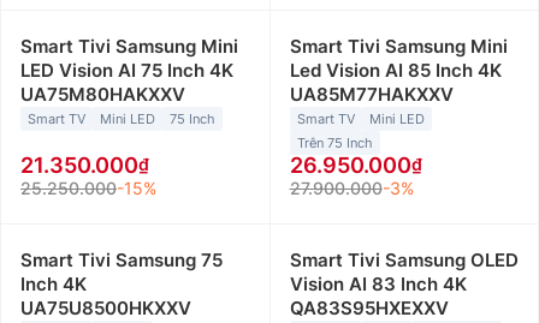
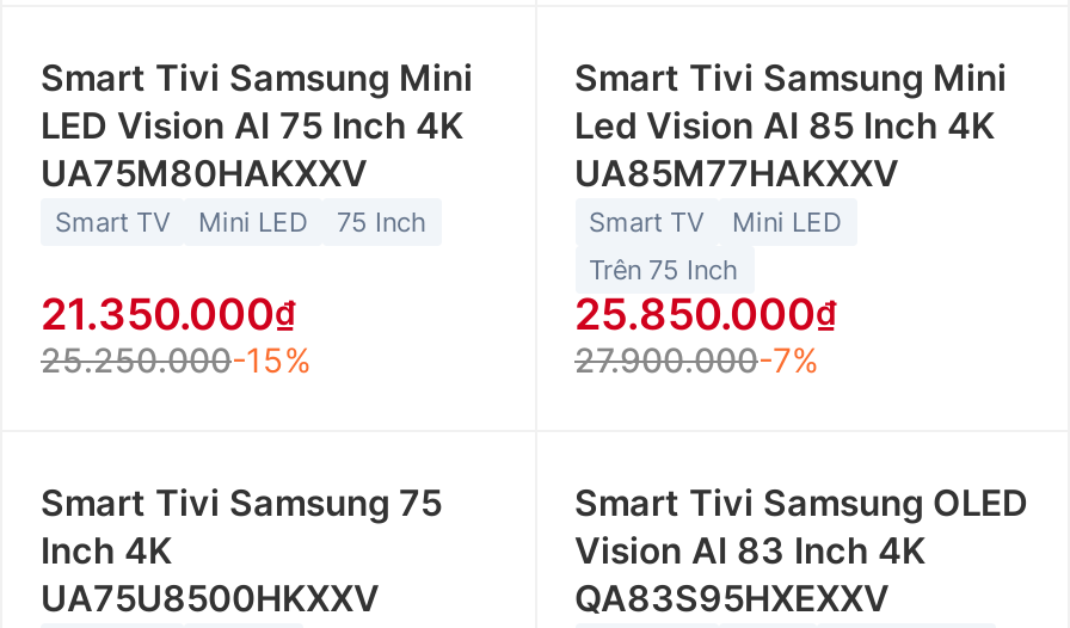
- 26.950.000
+ 25.850.000

- 27.900.000-3%
+ 27.900.000-7%
